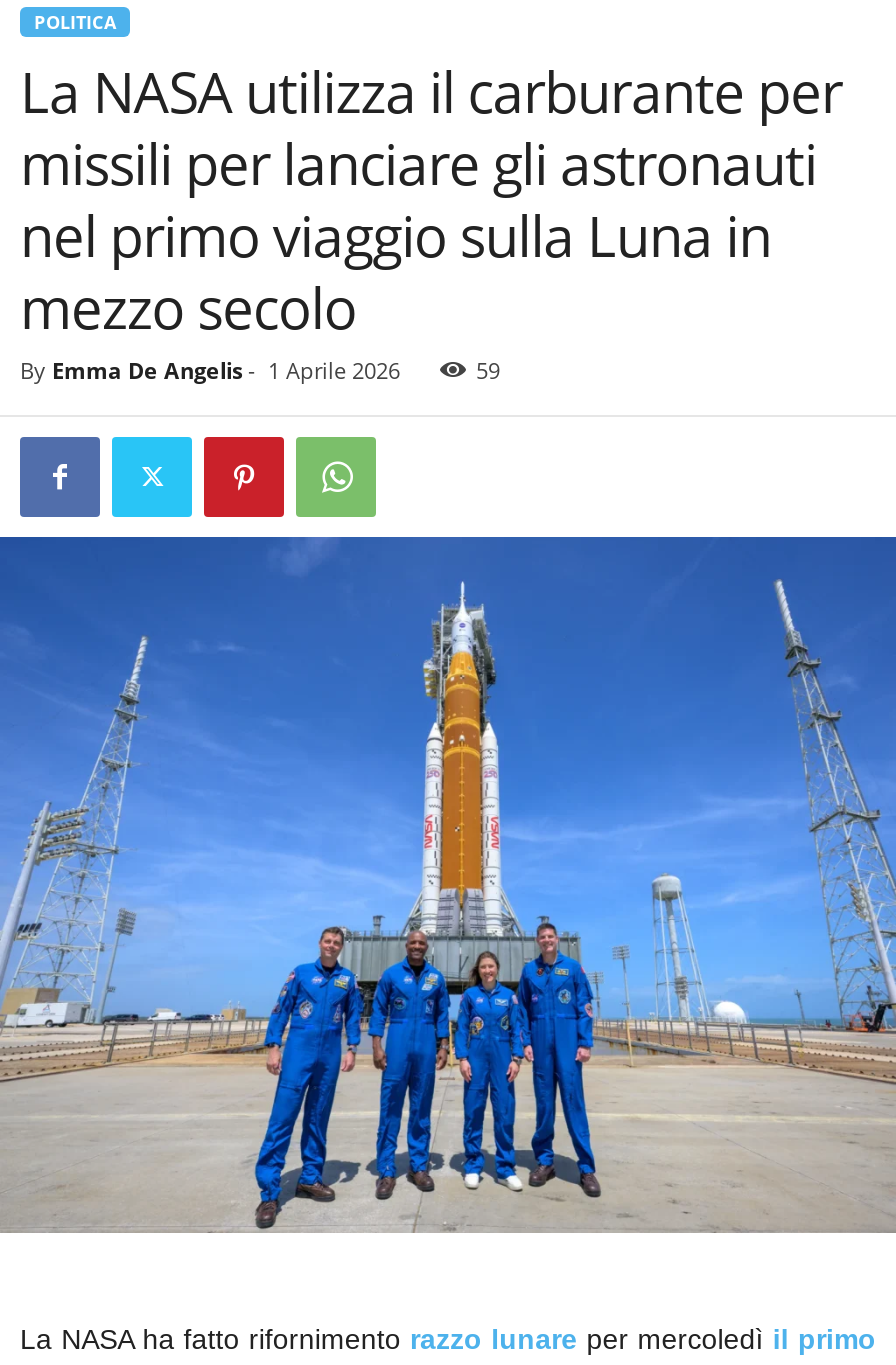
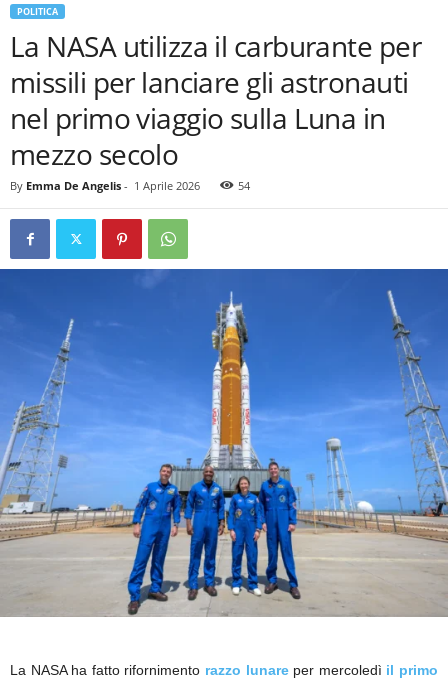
- 59
+ 54
